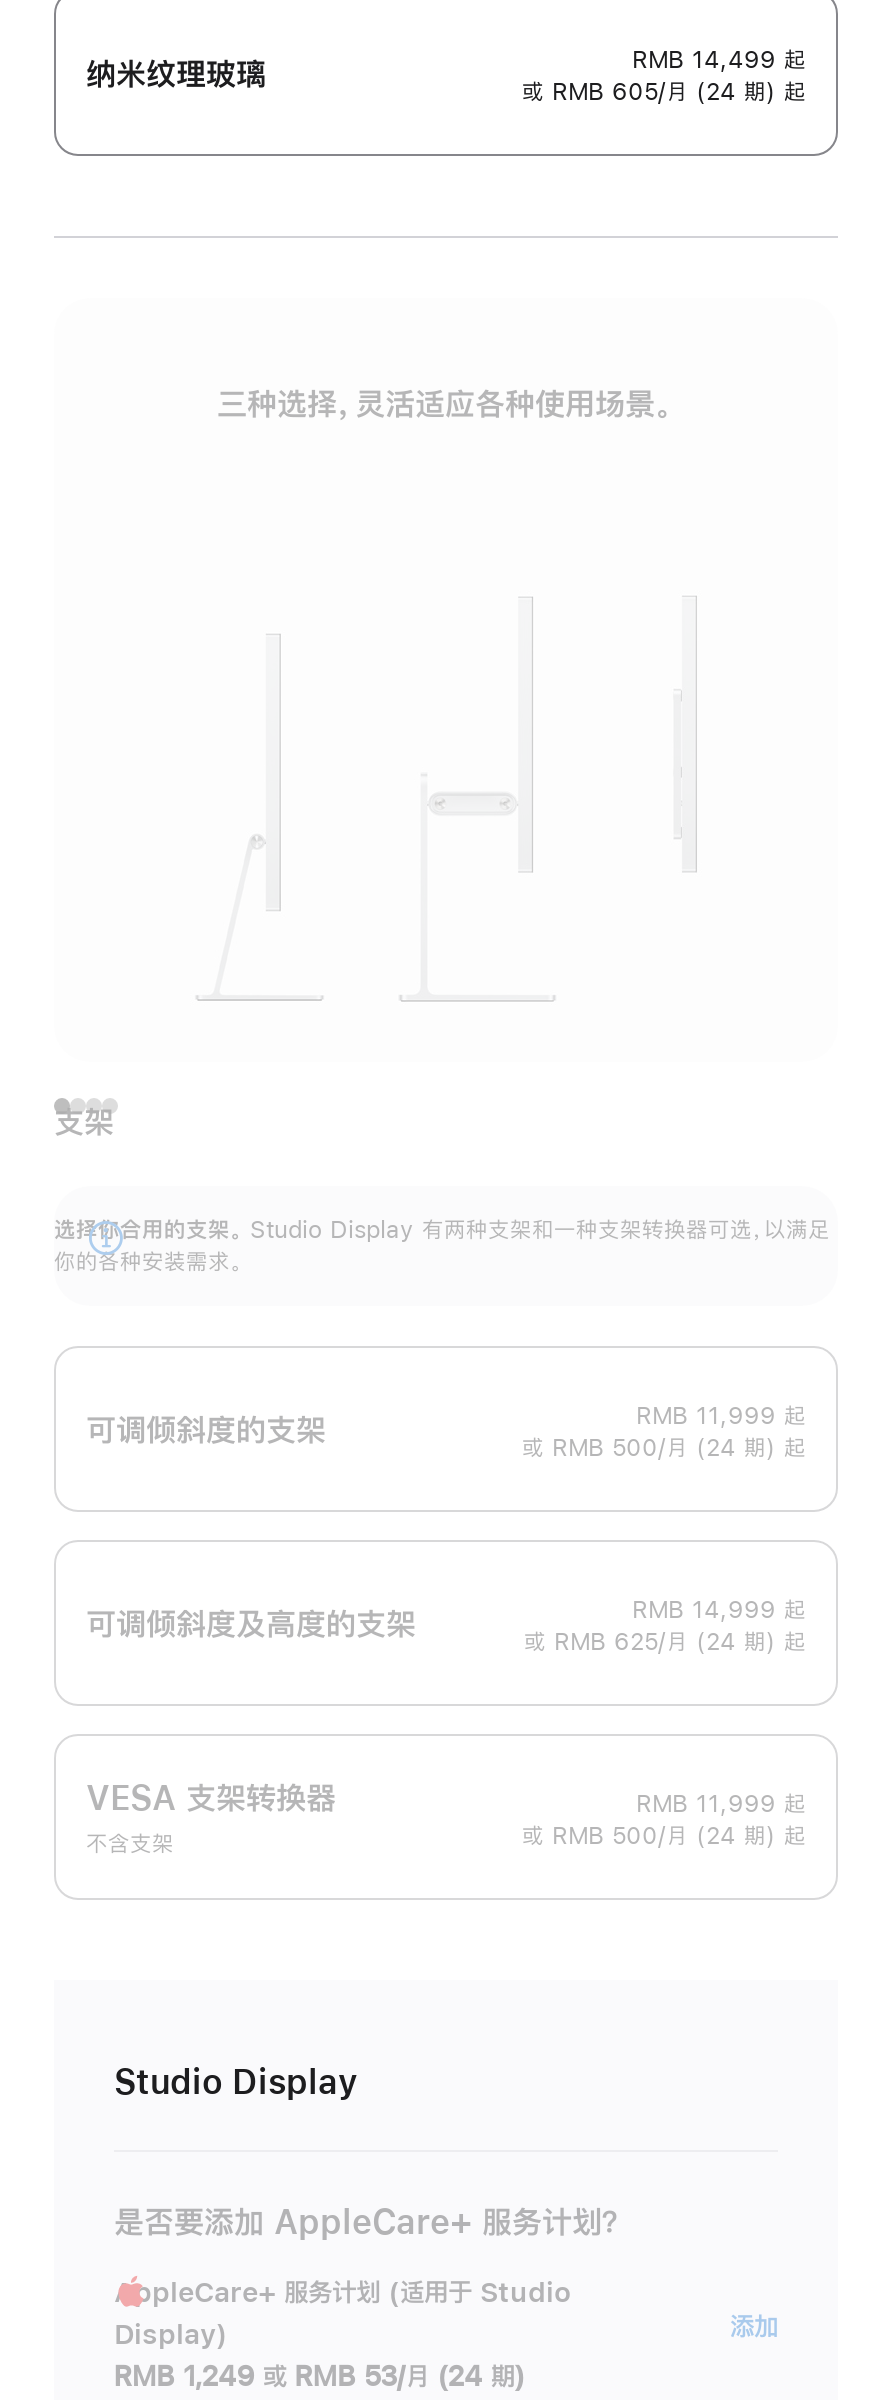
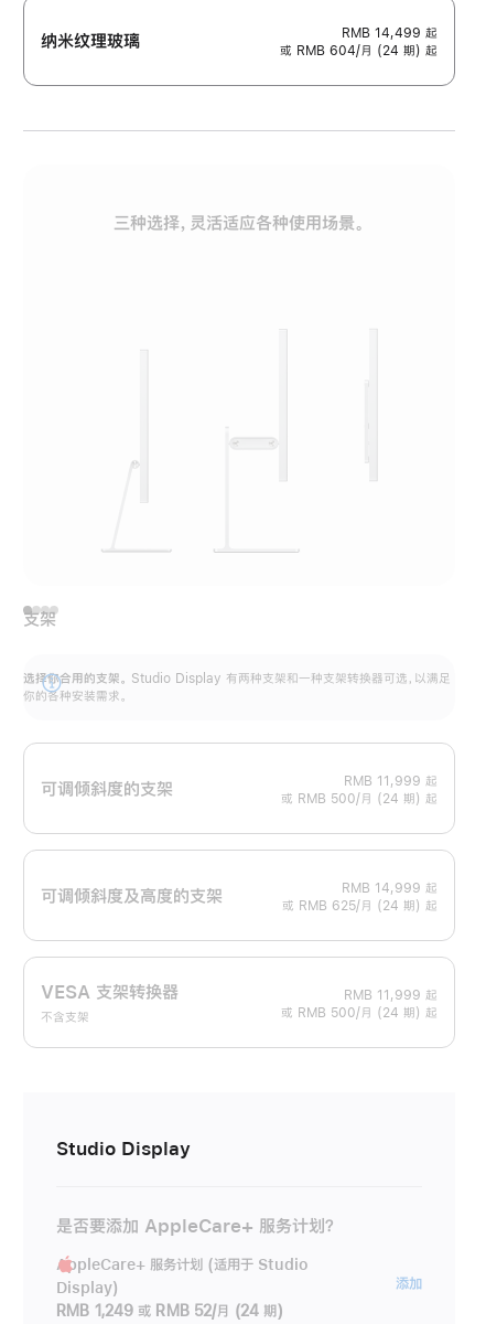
- 或 RMB 605/月 (24 期) 起
+ 或 RMB 604/月 (24 期) 起

- RMB 1,249 或 RMB 53/月 (24 期)
+ RMB 1,249 或 RMB 52/月 (24 期)
